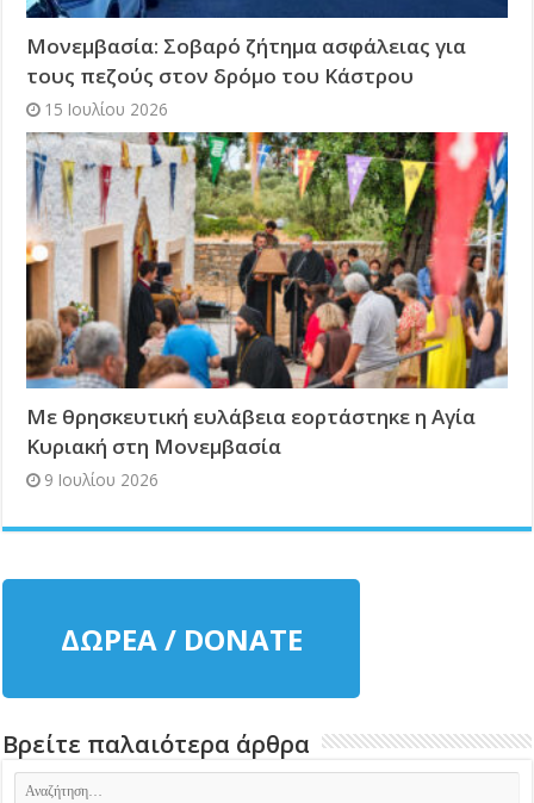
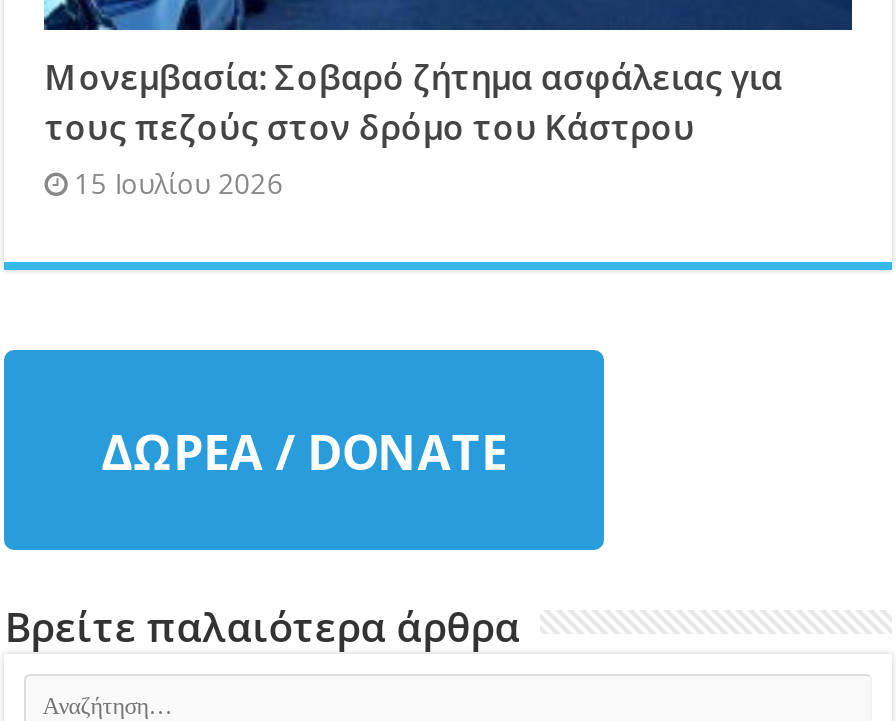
- [image]
- Με θρησκευτική ευλάβεια εορτάστηκε η Αγία
- Κυριακή στη Μονεμβασία
- 9 Ιουλίου 2026
